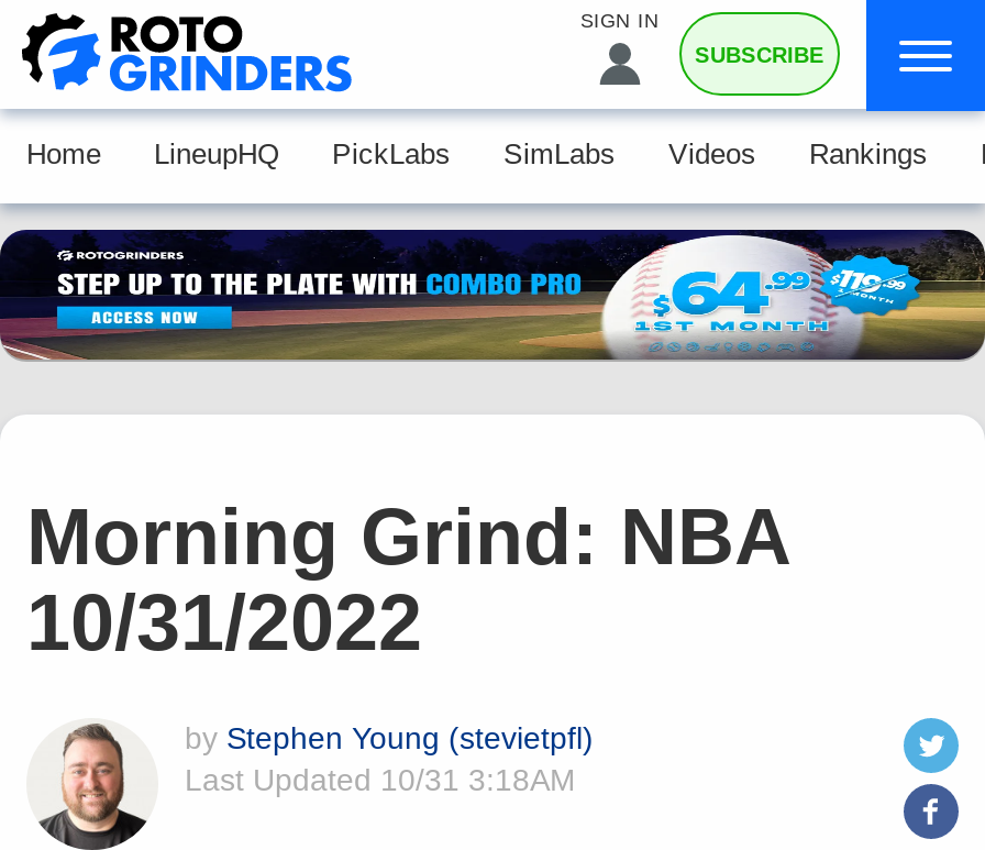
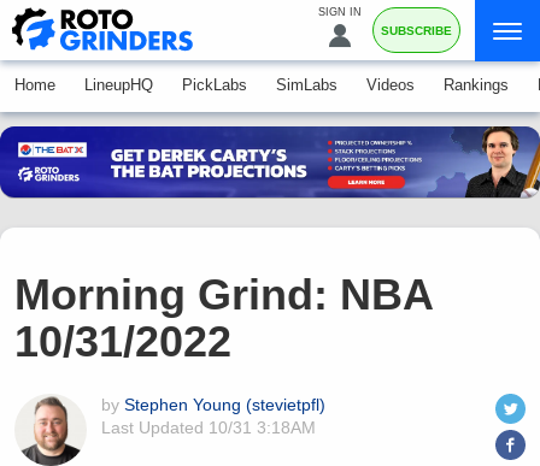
- [image]
+ [image]
